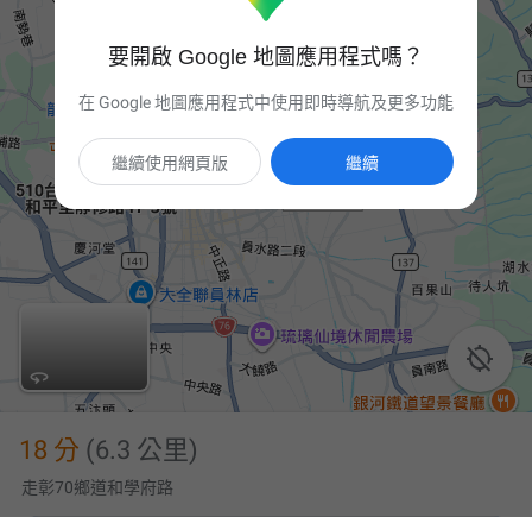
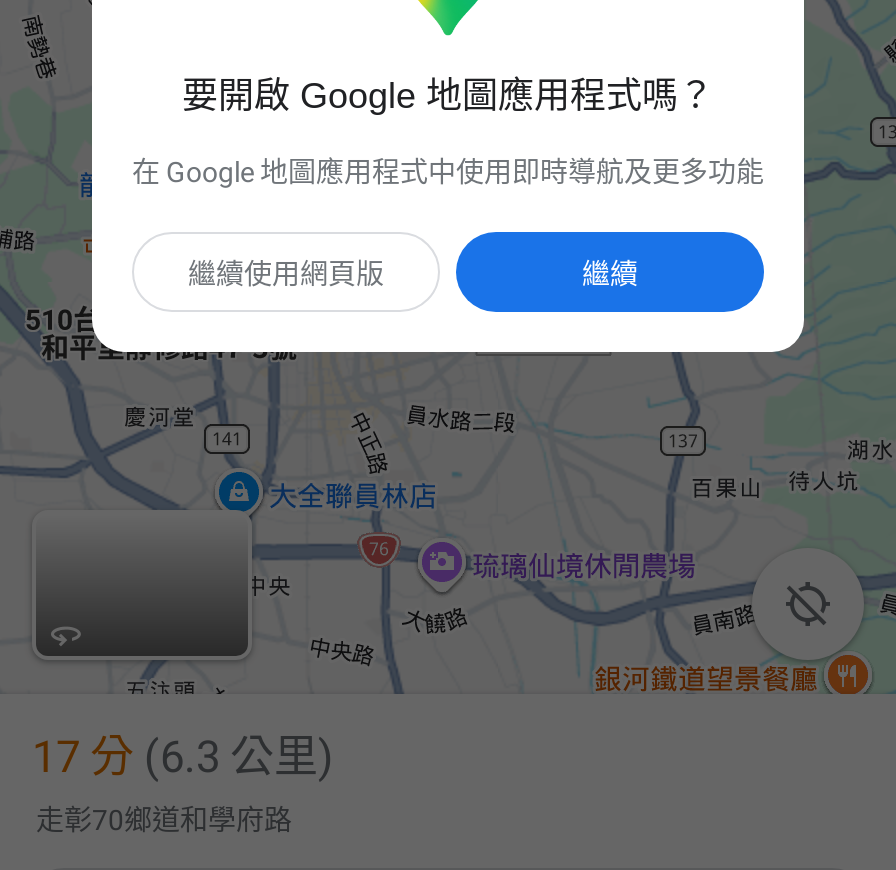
- 18 分 (6.3 公里)
+ 17 分 (6.3 公里)
